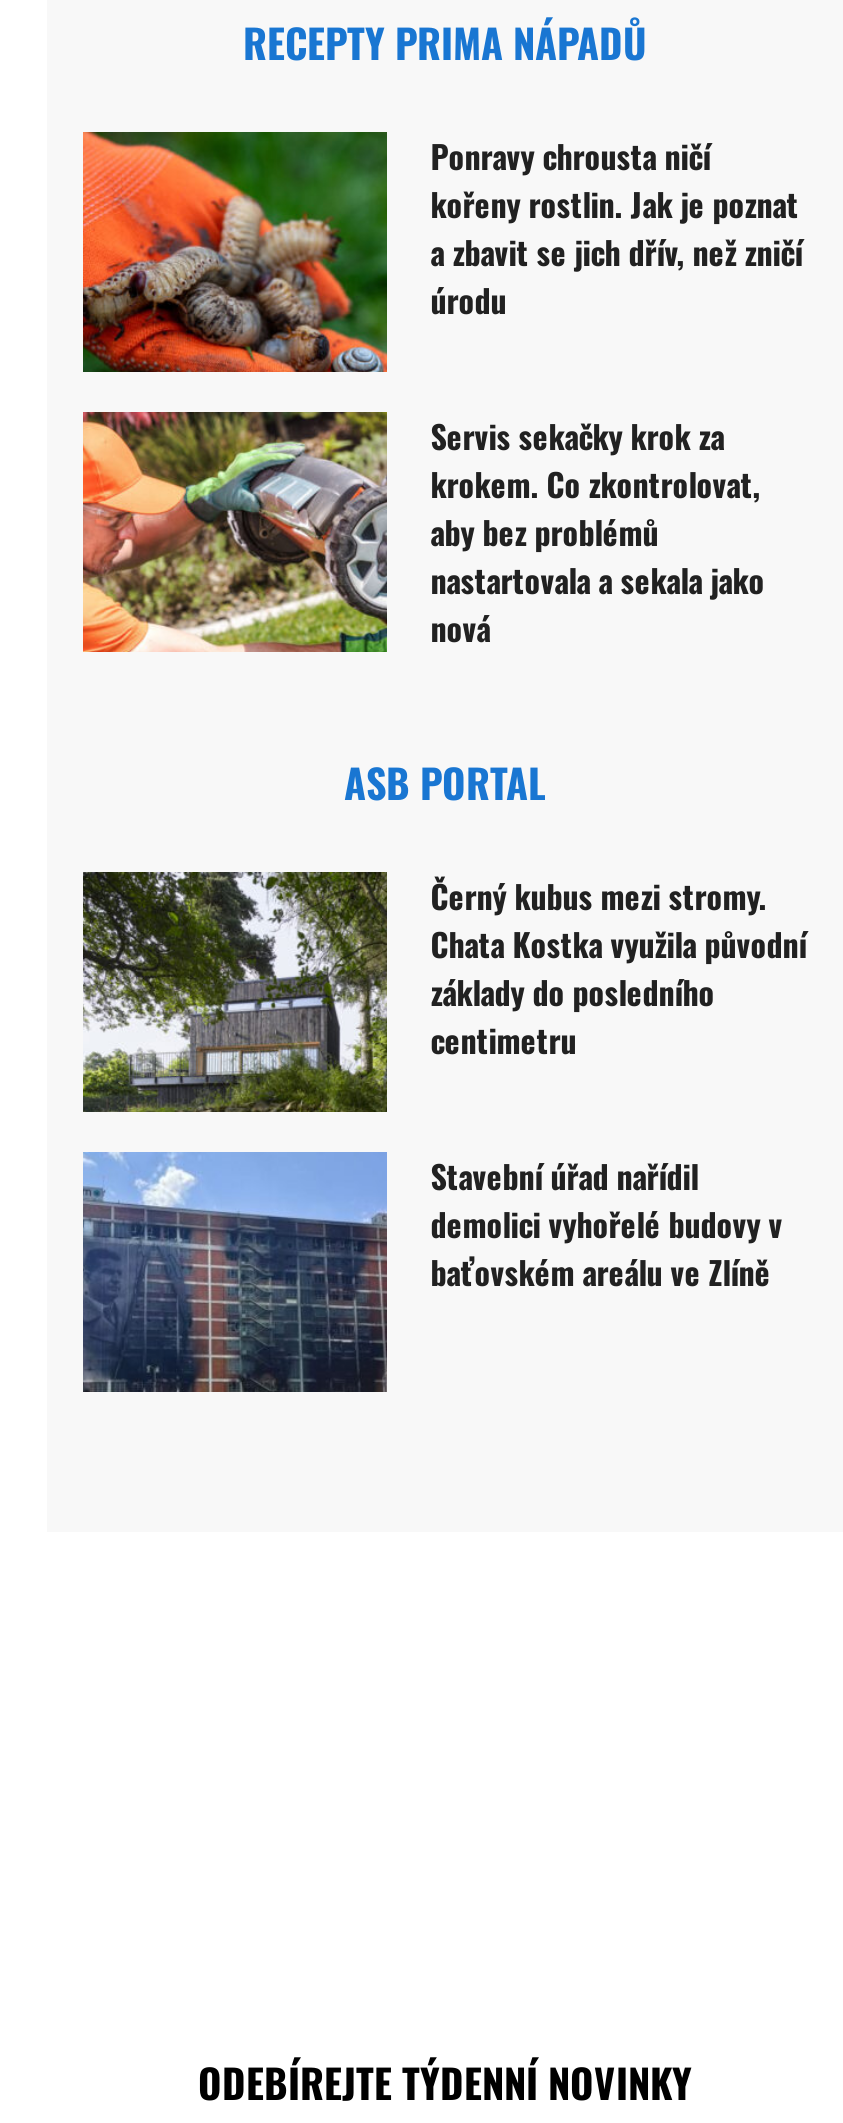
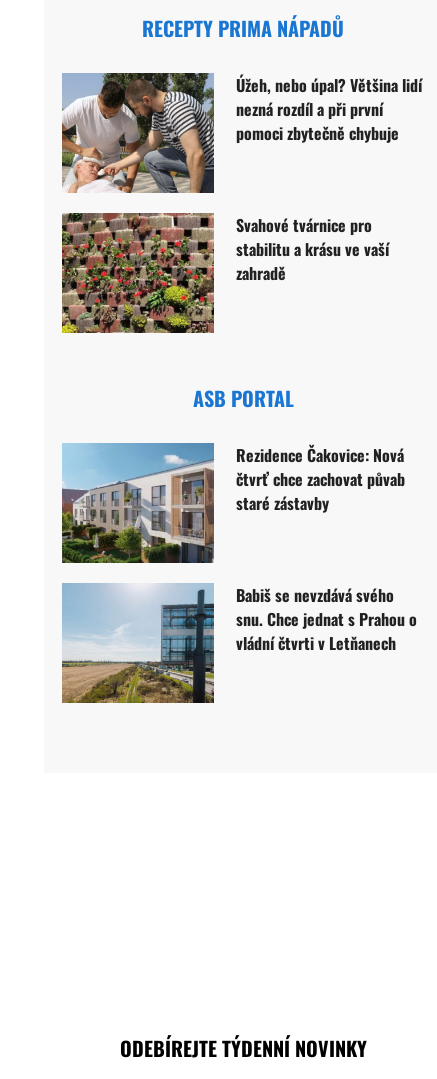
- [image]
- Ponravy chrousta ničí
- kořeny rostlin. Jak je poznat
- a zbavit se jich dřív, než zničí
- úrodu
+ [image]
+ Úžeh, nebo úpal? Většina lidí
+ nezná rozdíl a při první
+ pomoci zbytečně chybuje

- [image]
- Servis sekačky krok za
- krokem. Co zkontrolovat,
- aby bez problémů
- nastartovala a sekala jako
- nová
+ [image]
+ Svahové tvárnice pro
+ stabilitu a krásu ve vaší
+ zahradě

- [image]
- Černý kubus mezi stromy.
- Chata Kostka využila původní
- základy do posledního
- centimetru
+ [image]
+ Rezidence Čakovice: Nová
+ čtvrť chce zachovat půvab
+ staré zástavby

- [image]
- Stavební úřad nařídil
- demolici vyhořelé budovy v
- baťovském areálu ve Zlíně
+ [image]
+ Babiš se nevzdává svého
+ snu. Chce jednat s Prahou o
+ vládní čtvrti v Letňanech
